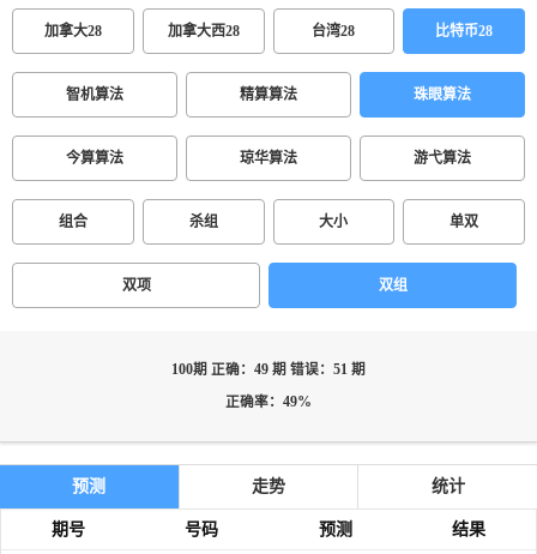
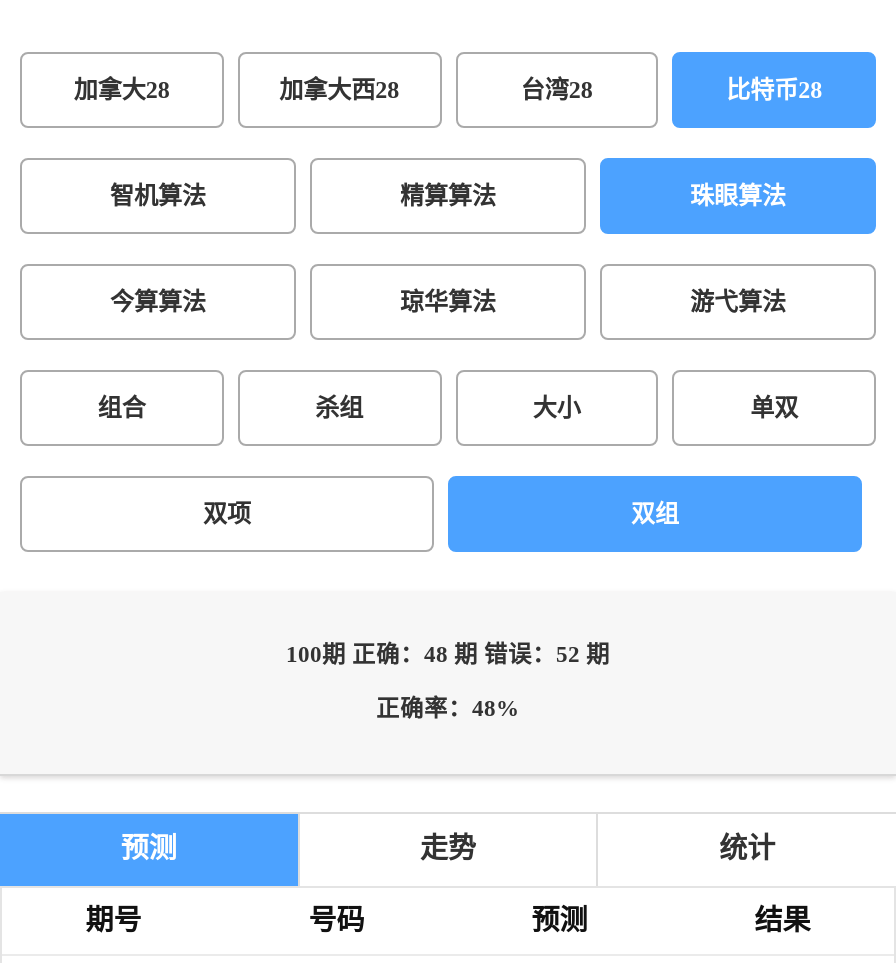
- 100期 正确：49 期 错误：51 期
+ 100期 正确：48 期 错误：52 期

- 正确率：49%
+ 正确率：48%
